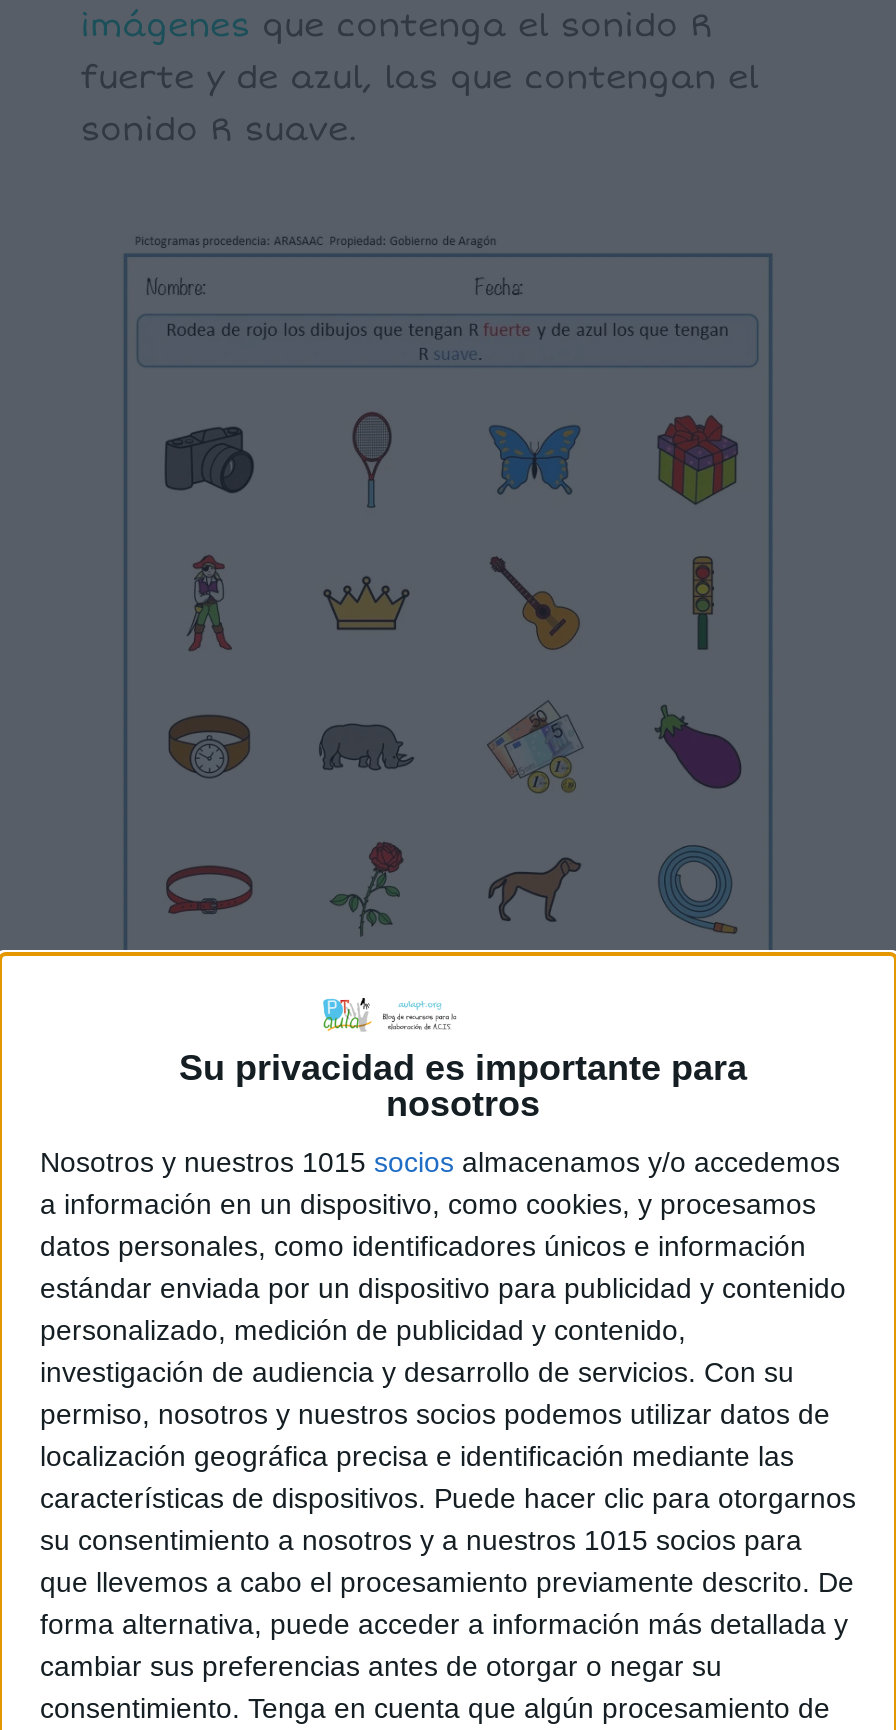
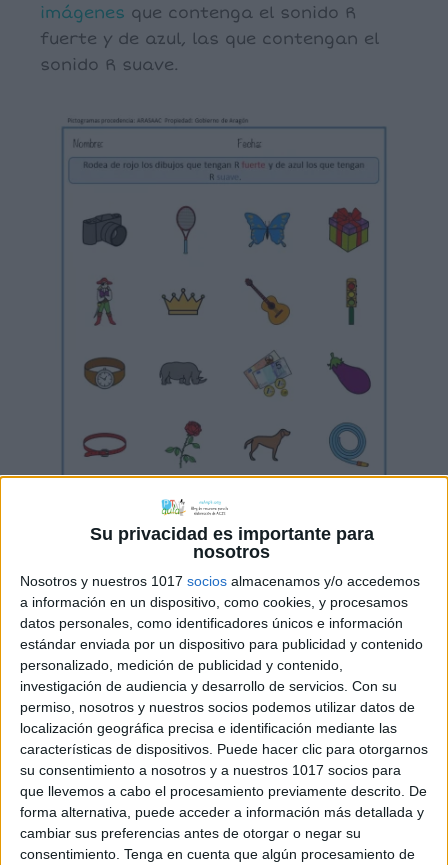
- Nosotros y nuestros 1015 socios almacenamos y/o accedemos
+ Nosotros y nuestros 1017 socios almacenamos y/o accedemos

- su consentimiento a nosotros y a nuestros 1015 socios para
+ su consentimiento a nosotros y a nuestros 1017 socios para
